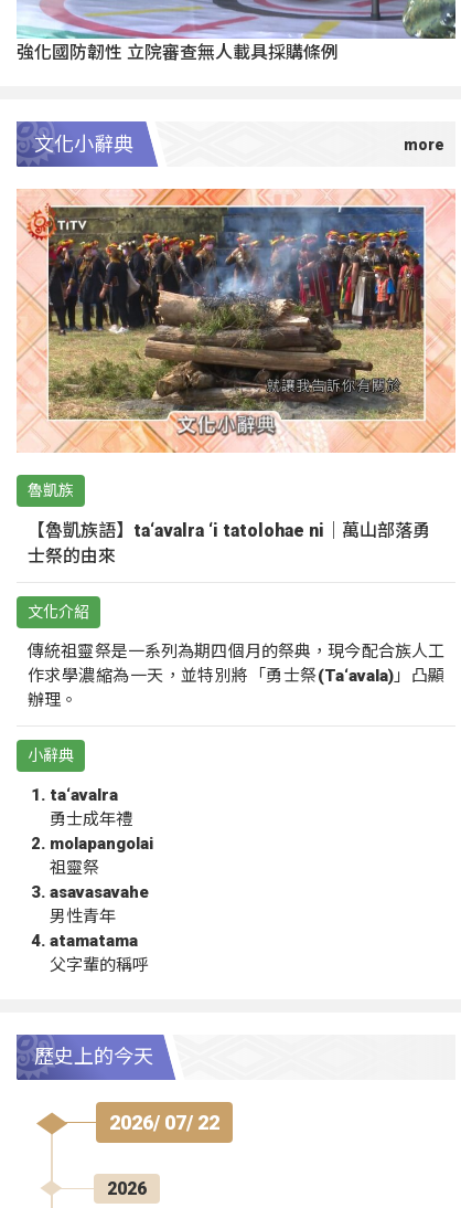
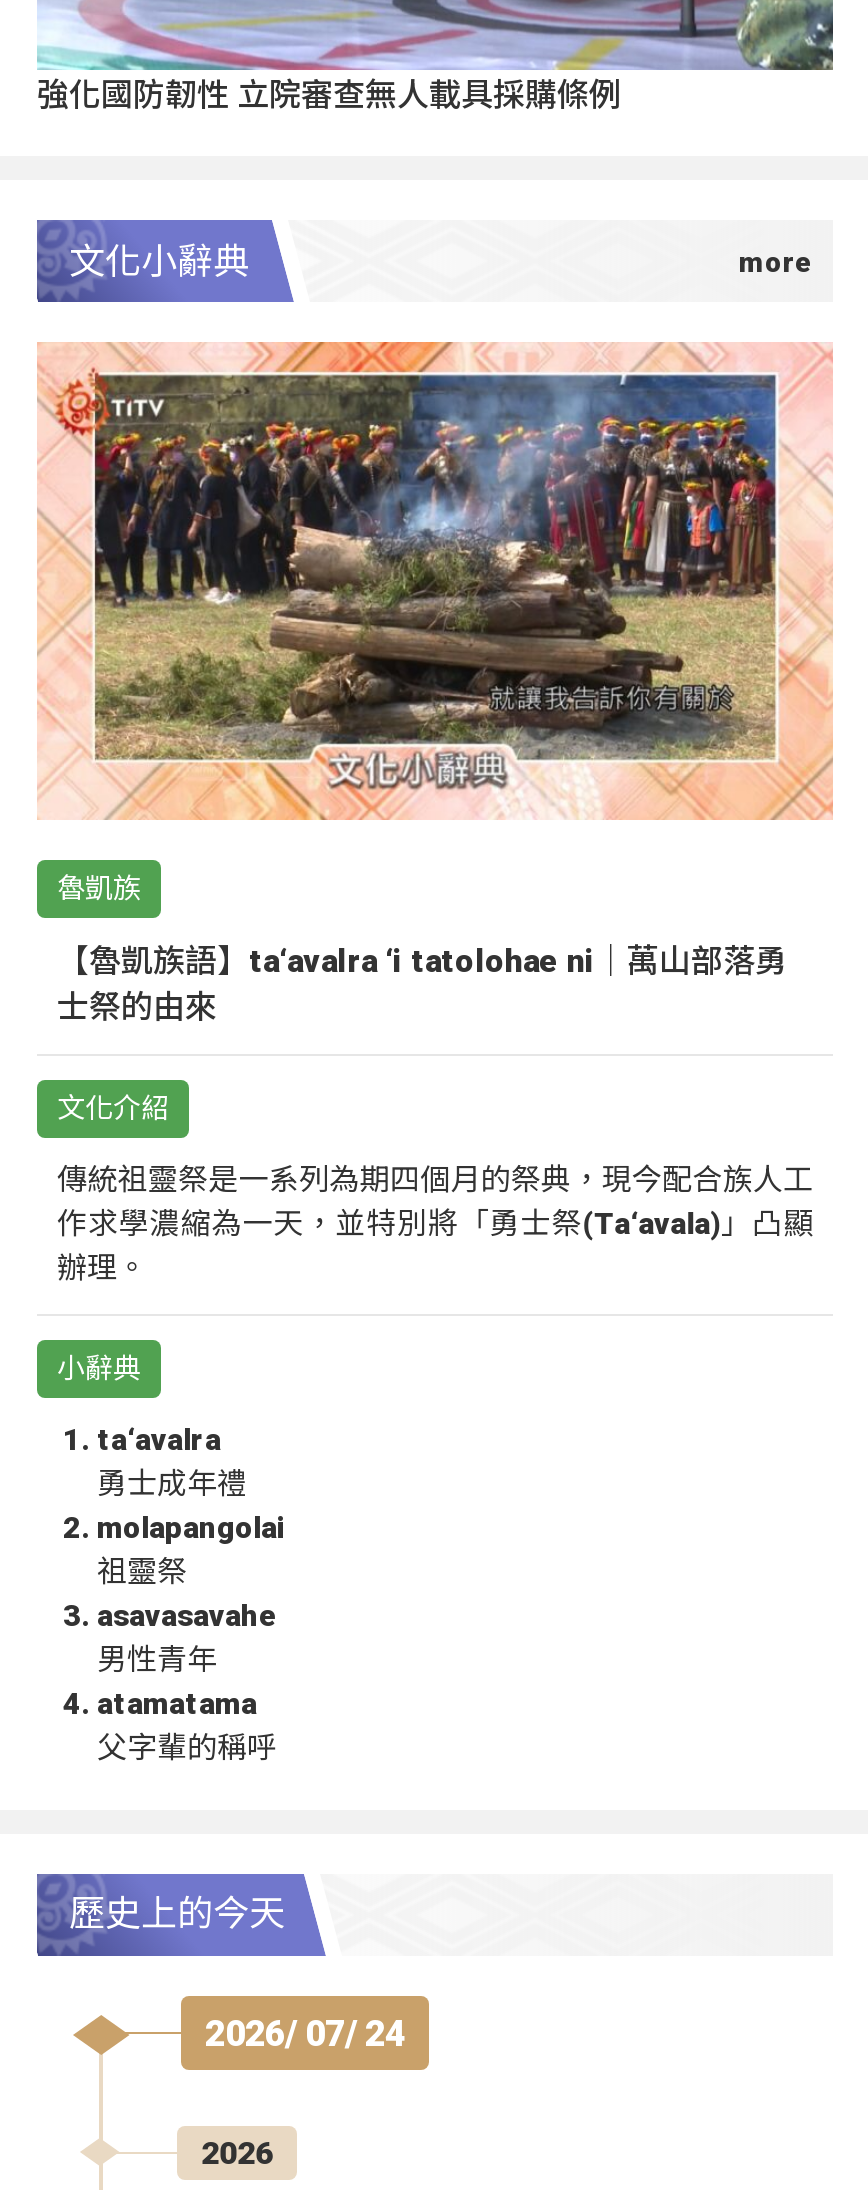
- 2026/ 07/ 22
+ 2026/ 07/ 24
